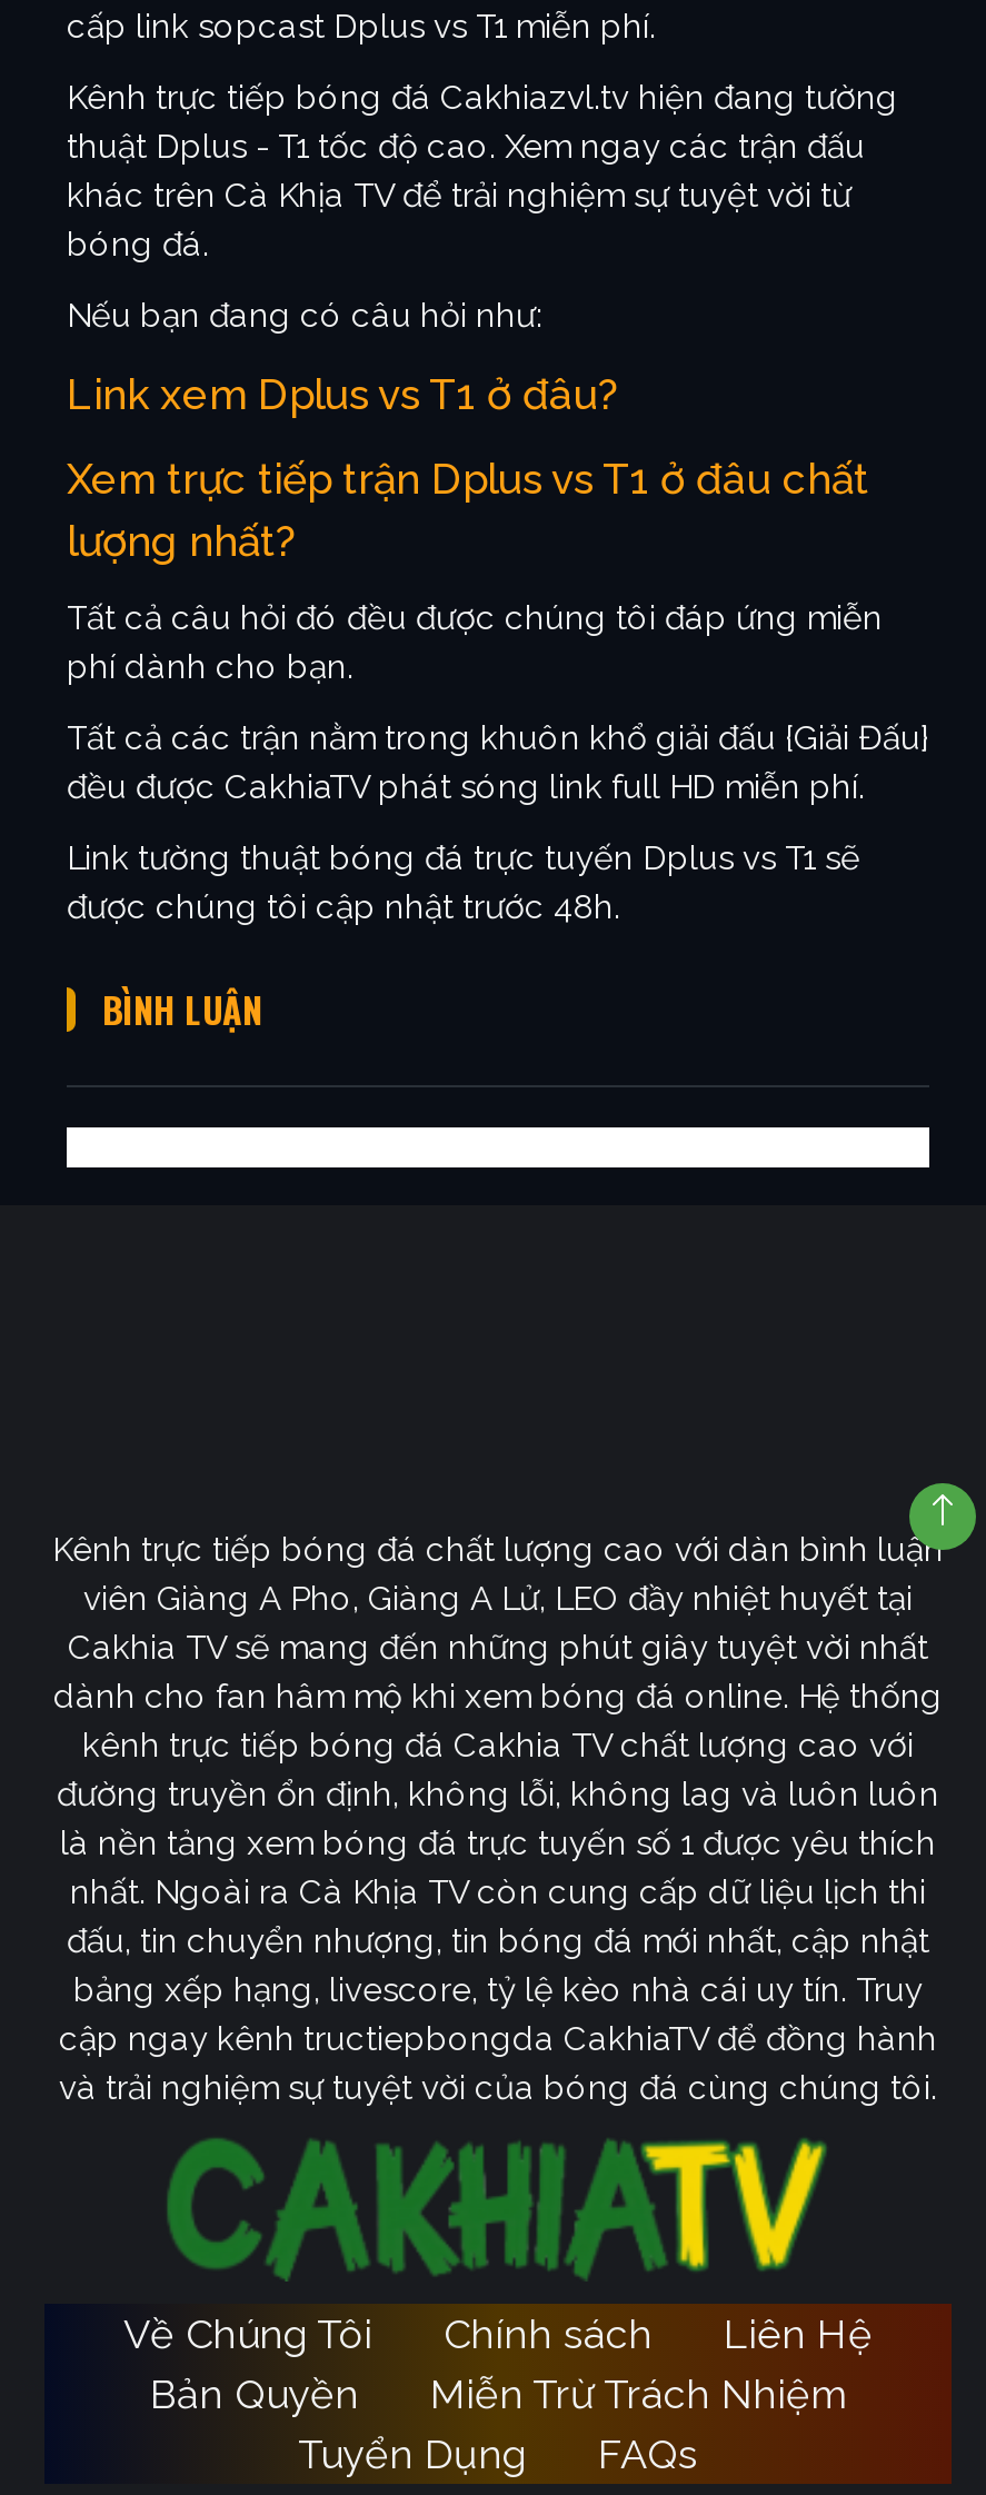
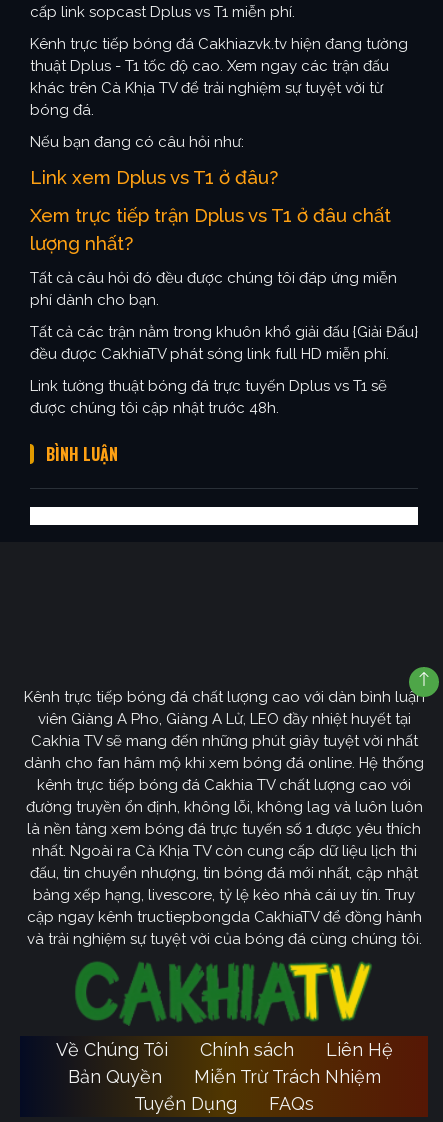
- Kênh trực tiếp bóng đá Cakhiazvl.tv hiện đang tường
+ Kênh trực tiếp bóng đá Cakhiazvk.tv hiện đang tường
